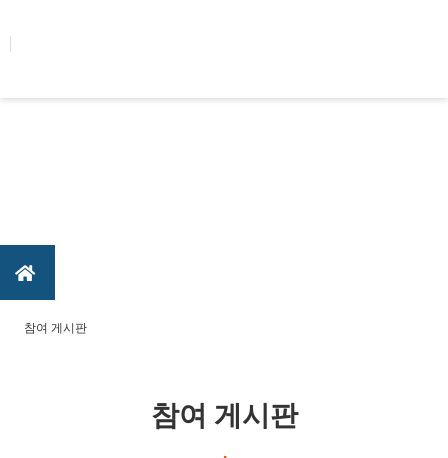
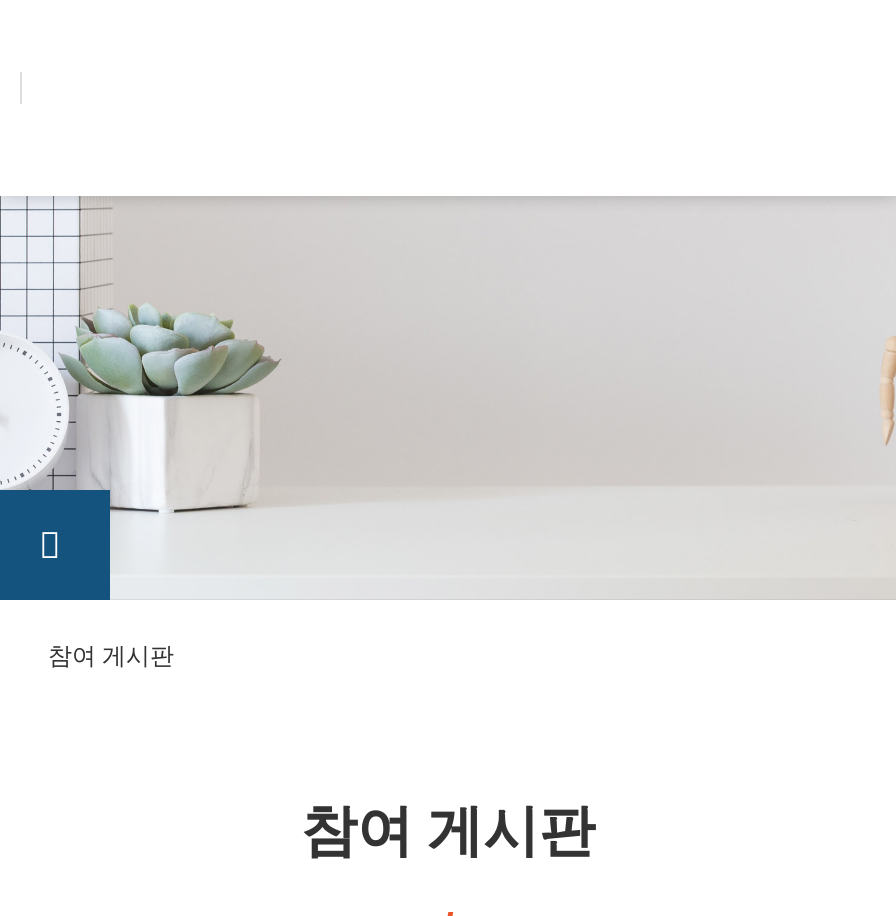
+ [image]
